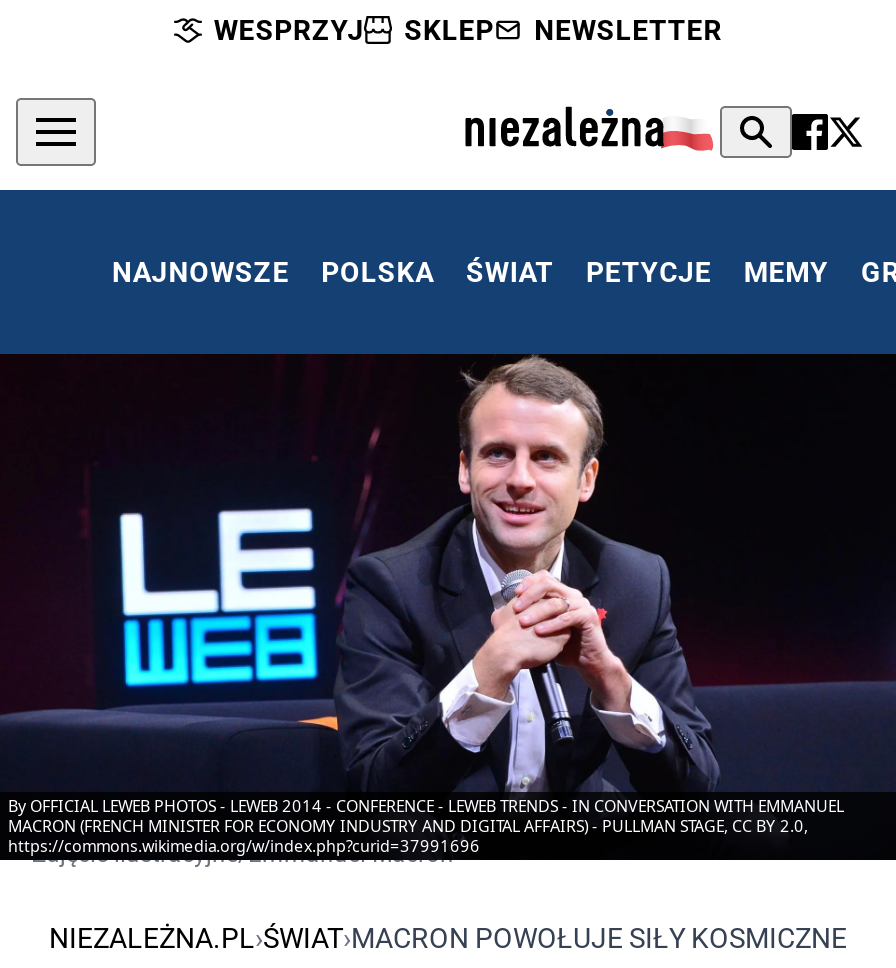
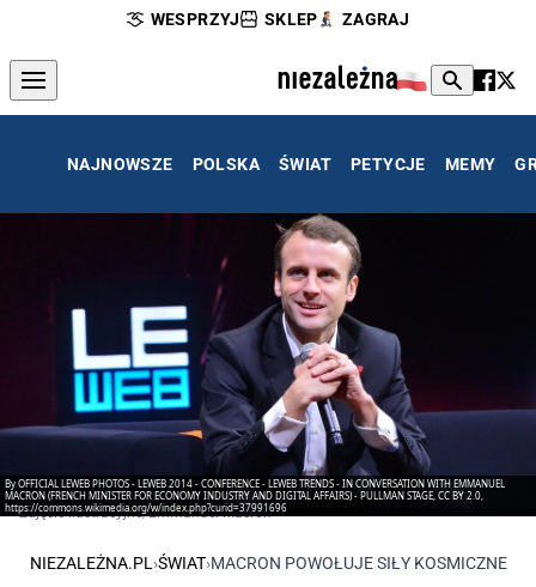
- NEWSLETTER
+ ZAGRAJ
